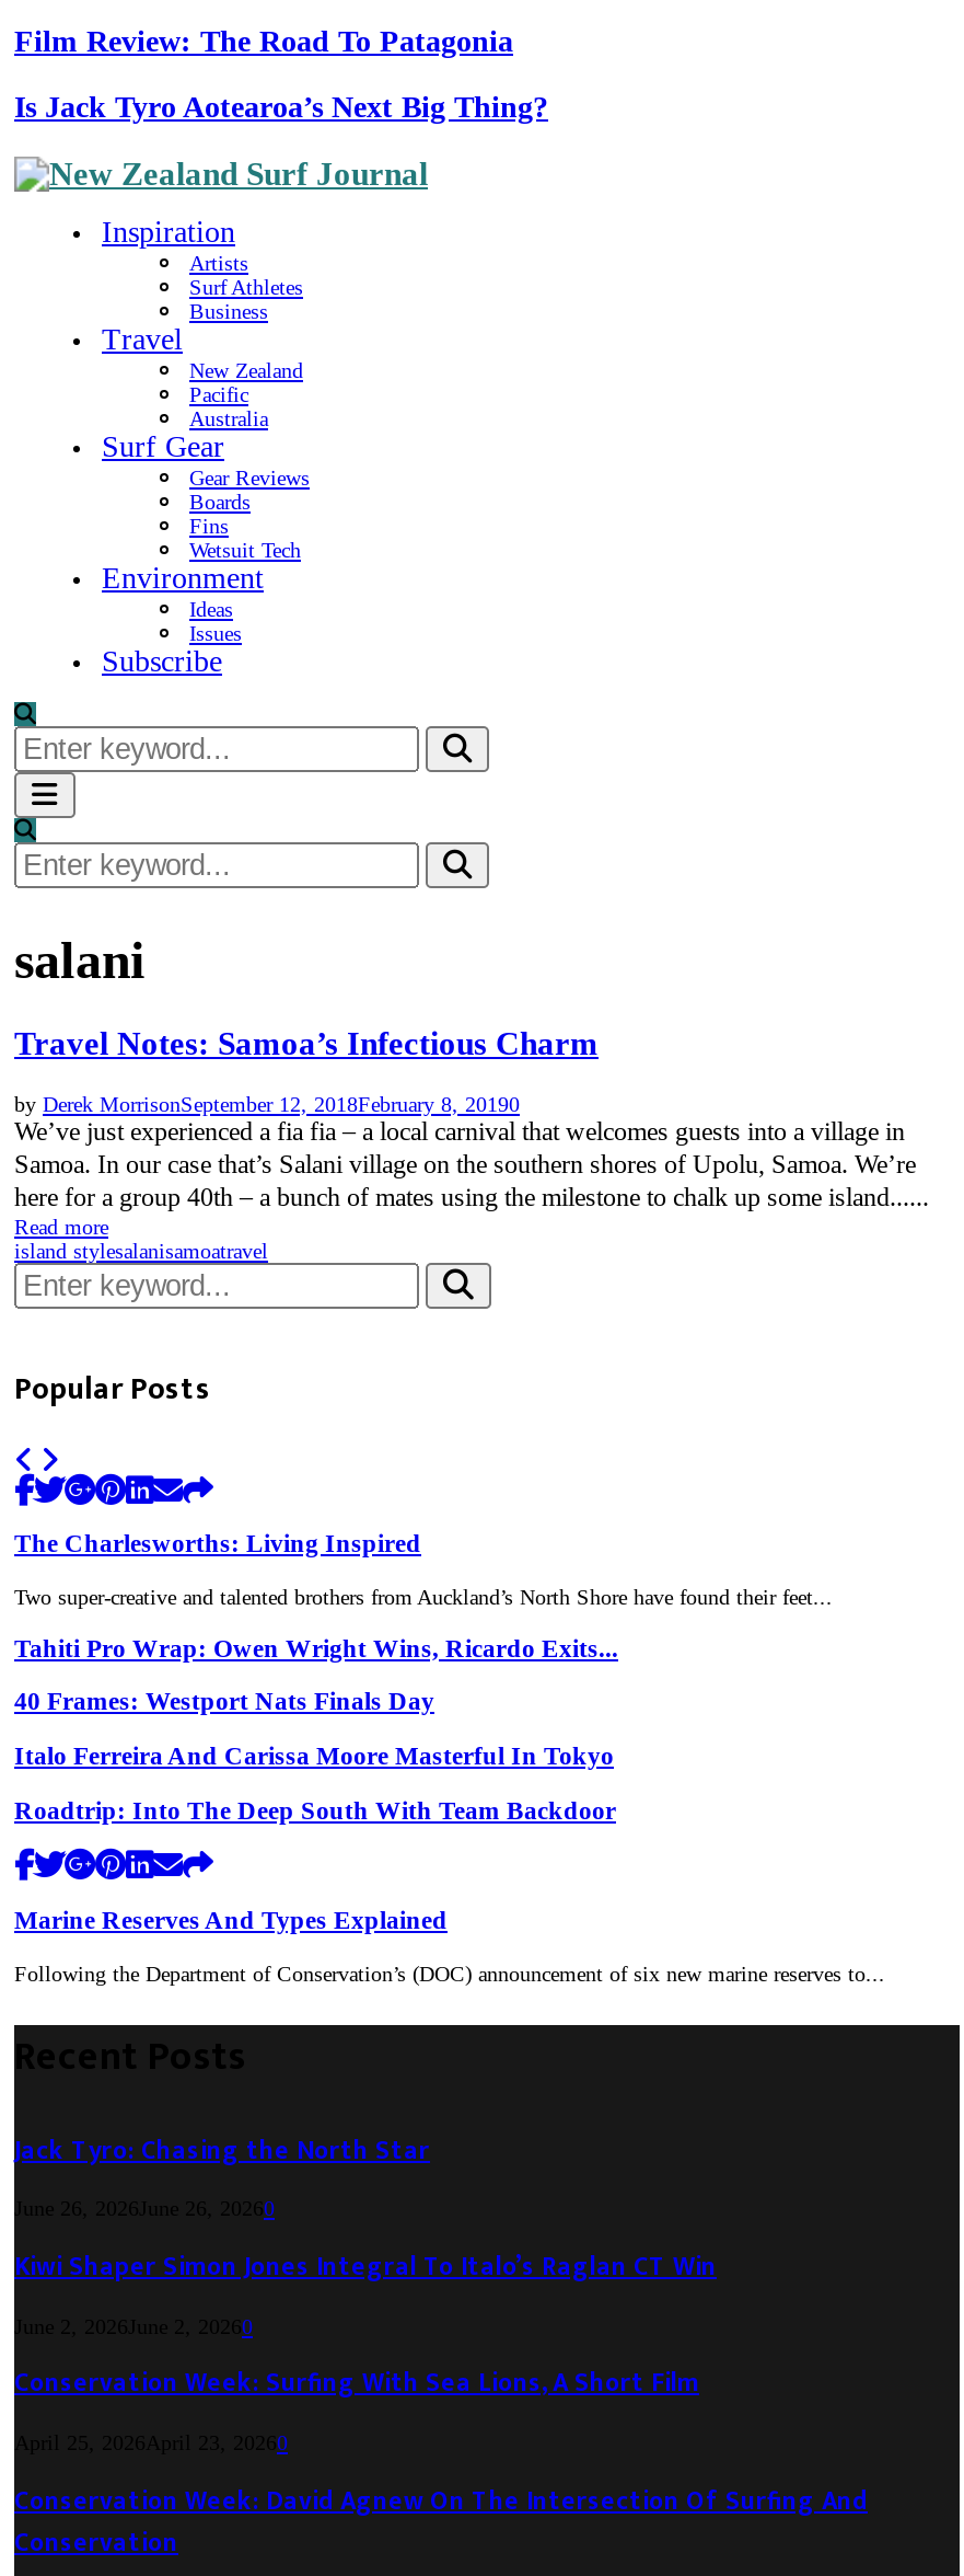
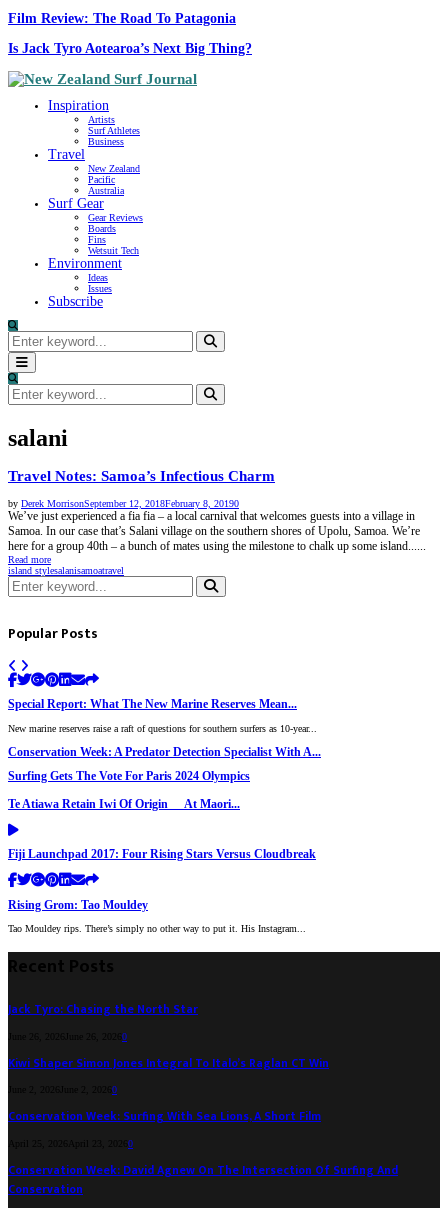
- The Charlesworths: Living Inspired
+ Special Report: What The New Marine Reserves Mean...

- Two super-creative and talented brothers from Auckland’s North Shore have found their feet...
+ New marine reserves raise a raft of questions for southern surfers as 10-year...

- Tahiti Pro Wrap: Owen Wright Wins, Ricardo Exits...
+ Conservation Week: A Predator Detection Specialist With A...

- 40 Frames: Westport Nats Finals Day
+ Surfing Gets The Vote For Paris 2024 Olympics

- Italo Ferreira And Carissa Moore Masterful In Tokyo
+ Te Atiawa Retain Iwi Of Origin At Maori...

- Roadtrip: Into The Deep South With Team Backdoor
+ Fiji Launchpad 2017: Four Rising Stars Versus Cloudbreak

- Marine Reserves And Types Explained
+ Rising Grom: Tao Mouldey

- Following the Department of Conservation’s (DOC) announcement of six new marine reserves to...
+ Tao Mouldey rips. There’s simply no other way to put it. His Instagram...
